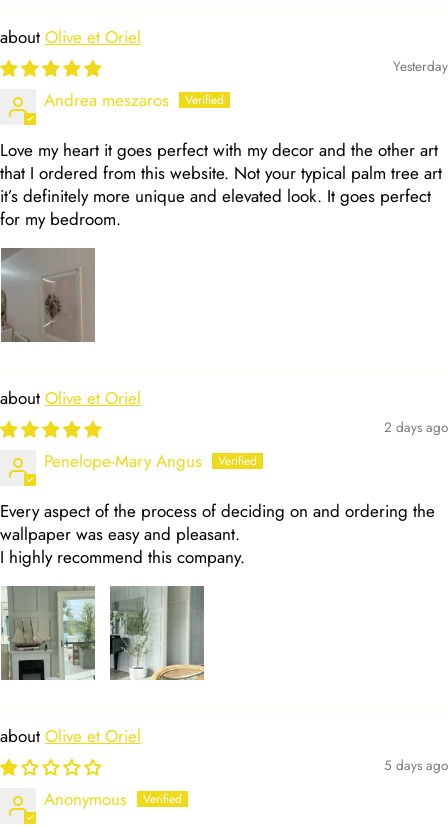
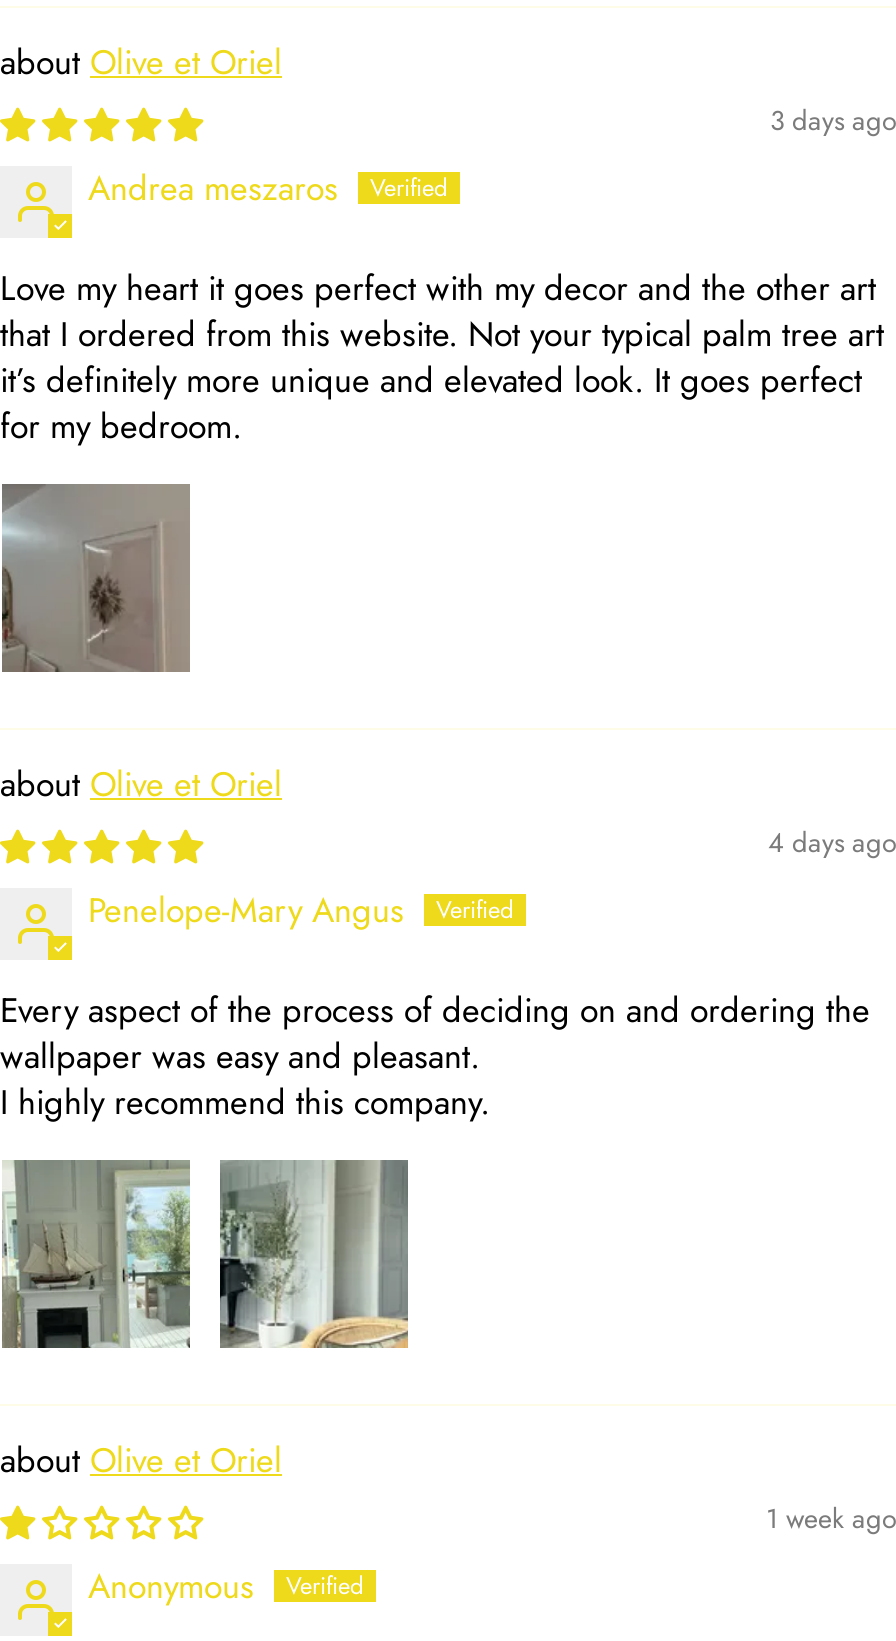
- Yesterday
+ 3 days ago

- 2 days ago
+ 4 days ago

- 5 days ago
+ 1 week ago
